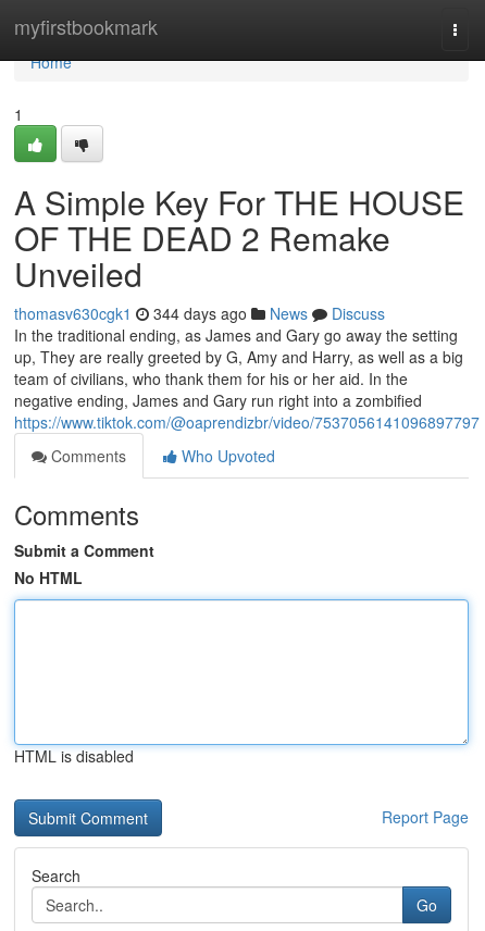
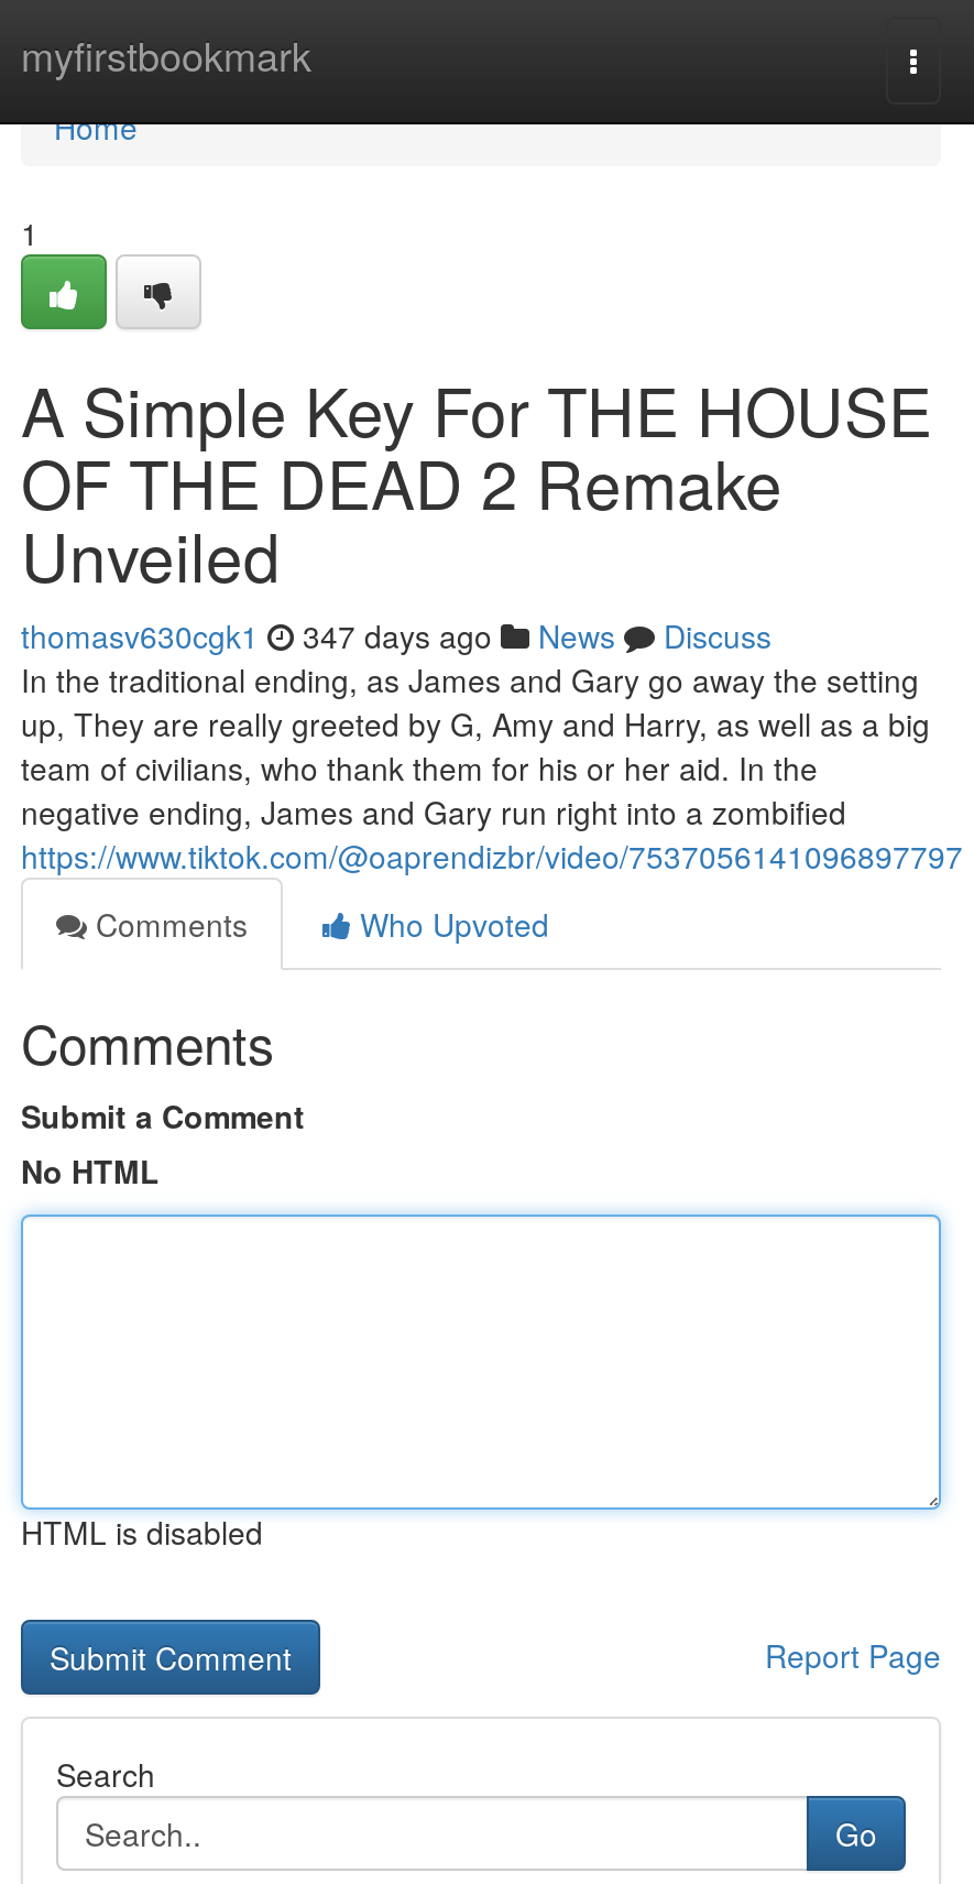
- thomasv630cgk1 344 days ago News Discuss
+ thomasv630cgk1 347 days ago News Discuss
